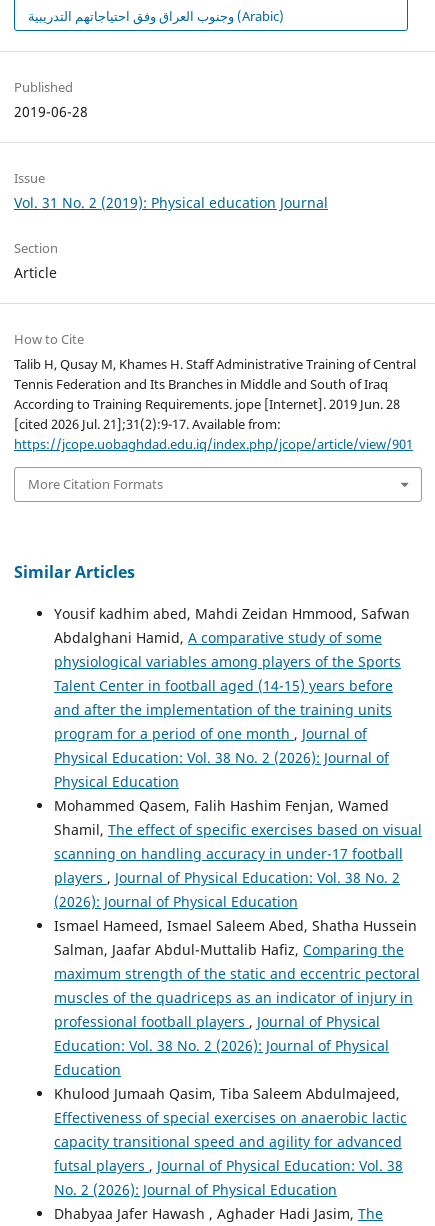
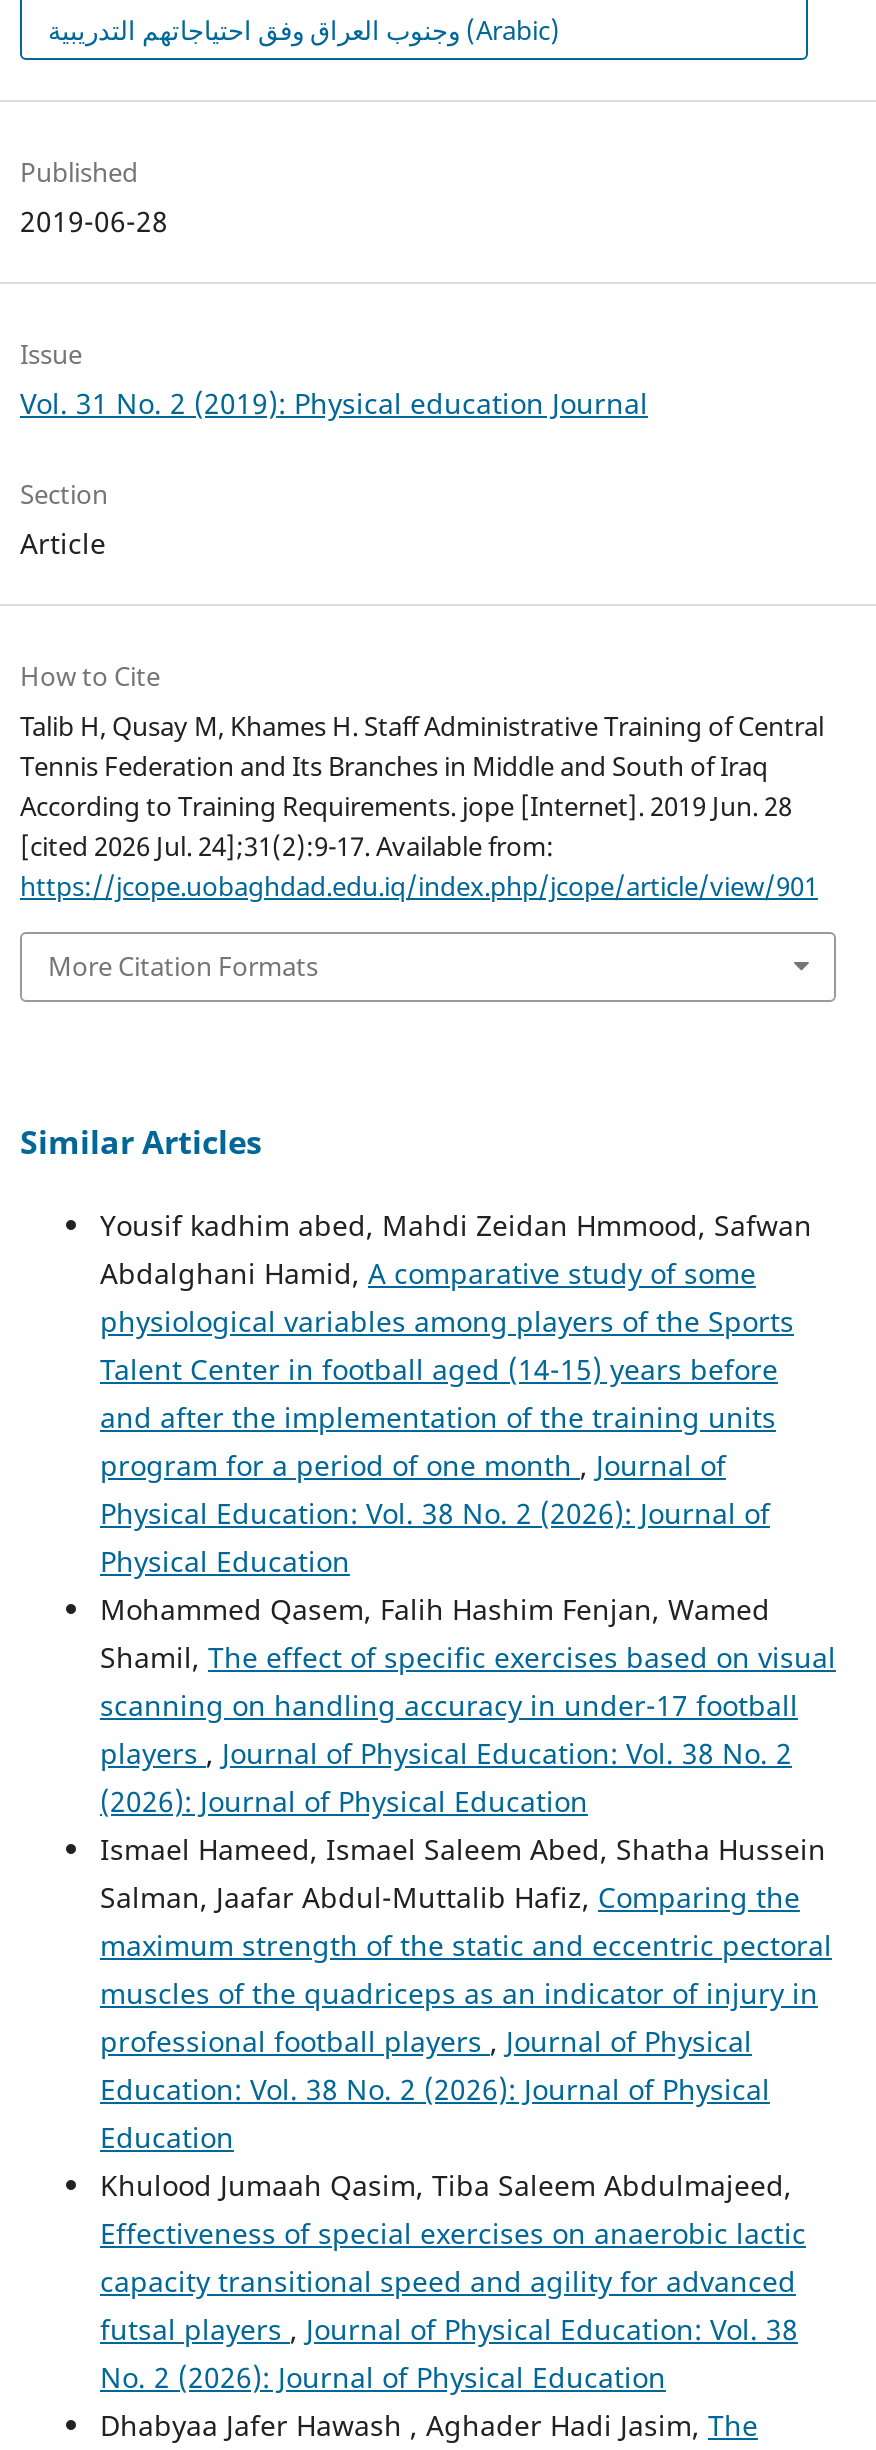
- [cited 2026 Jul. 21];31(2):9-17. Available from:
+ [cited 2026 Jul. 24];31(2):9-17. Available from:
